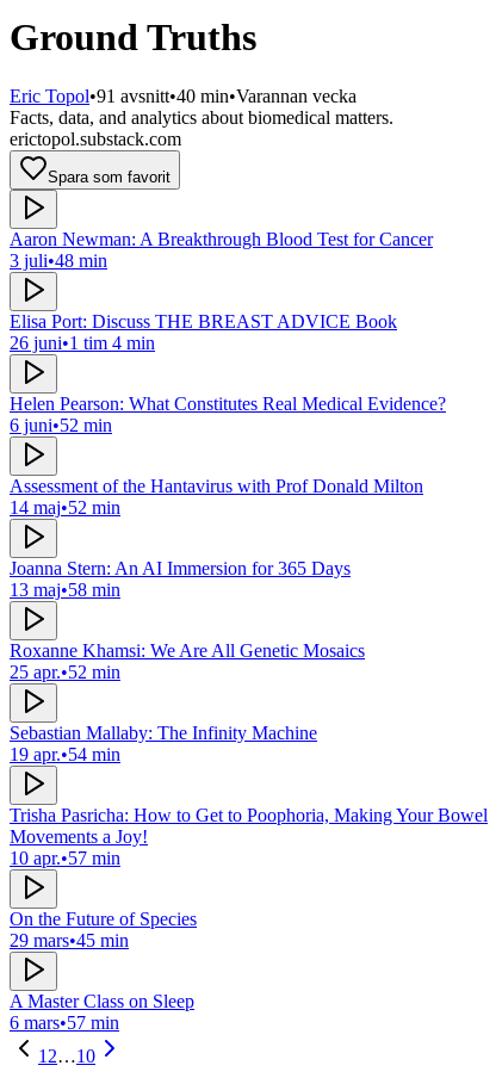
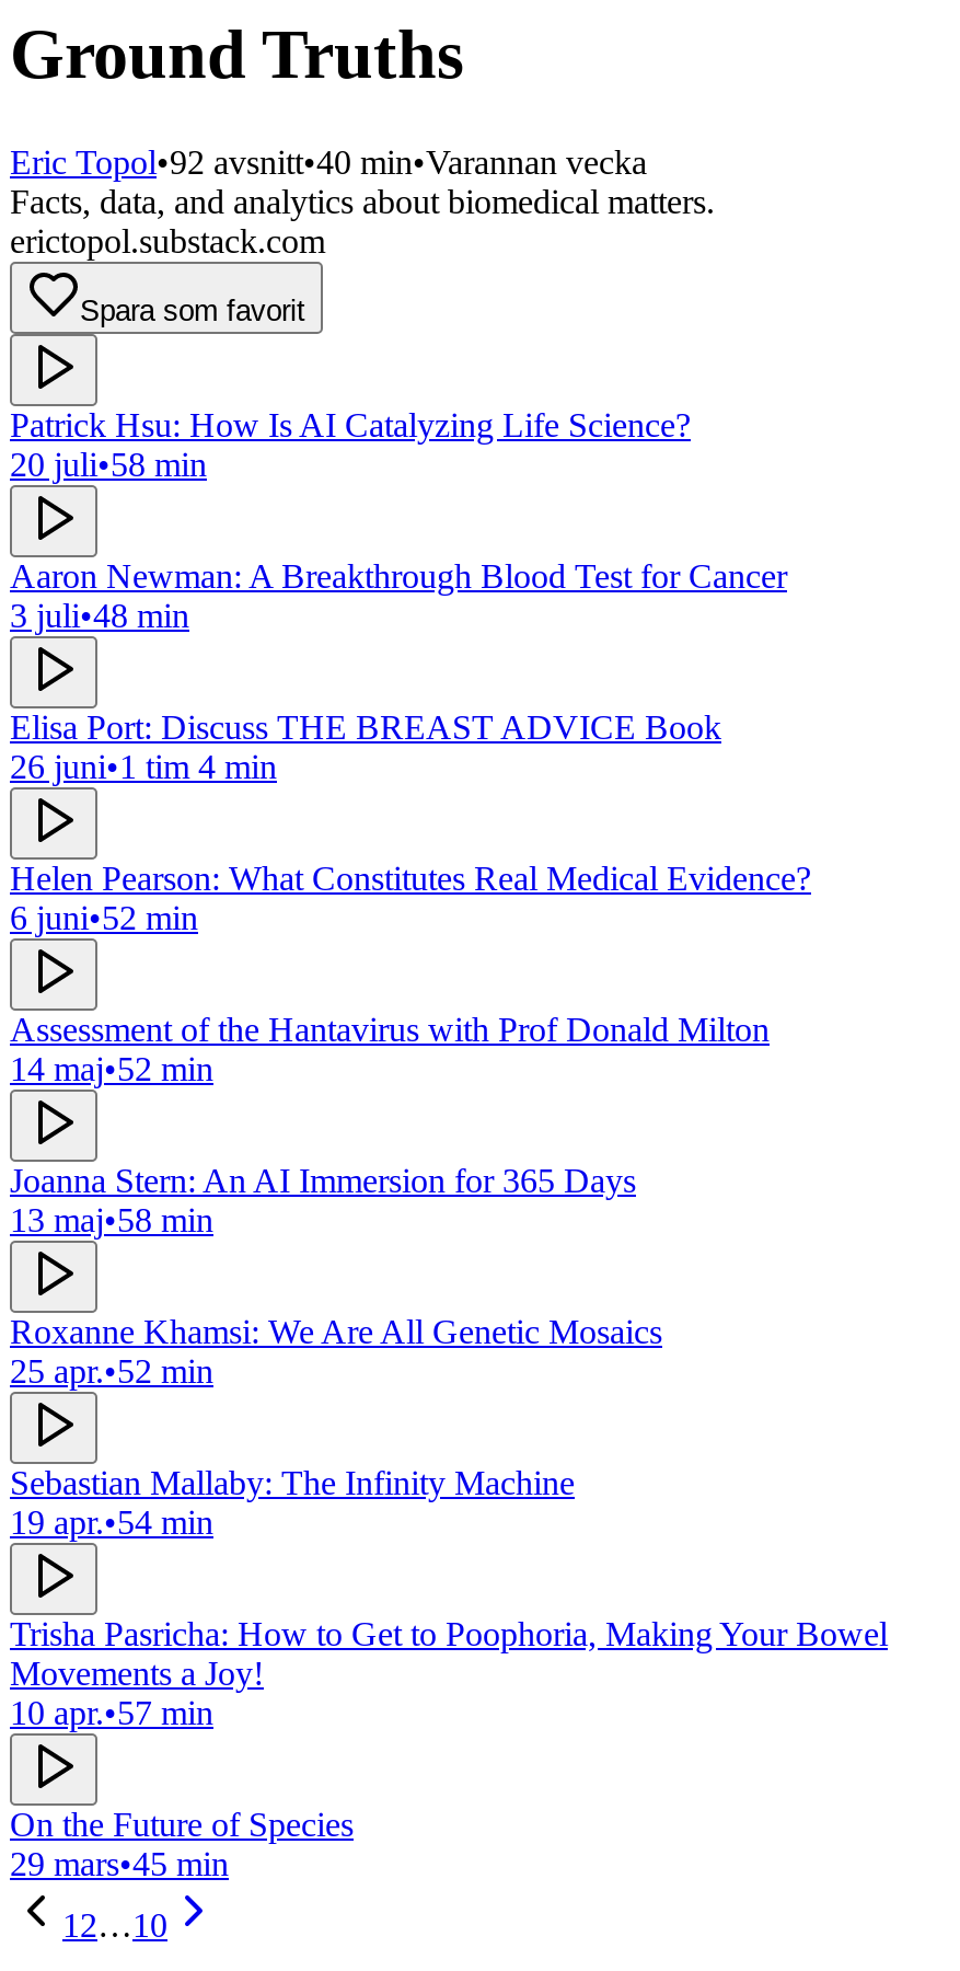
- Eric Topol•91 avsnitt•40 min•Varannan vecka
+ Eric Topol•92 avsnitt•40 min•Varannan vecka

+ Patrick Hsu: How Is AI Catalyzing Life Science?
+ 20 juli•58 min

moved down: Aaron Newman: A Breakthrough Blood Test for Cancer | 3 juli•48 min | Elisa Port: Discuss THE BREAST ADVICE Book | ... | On the Future of Species | 29 mars•45 min

- A Master Class on Sleep
- 6 mars•57 min
